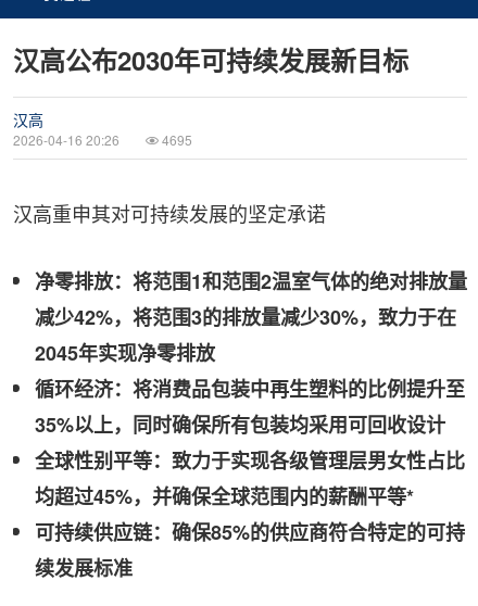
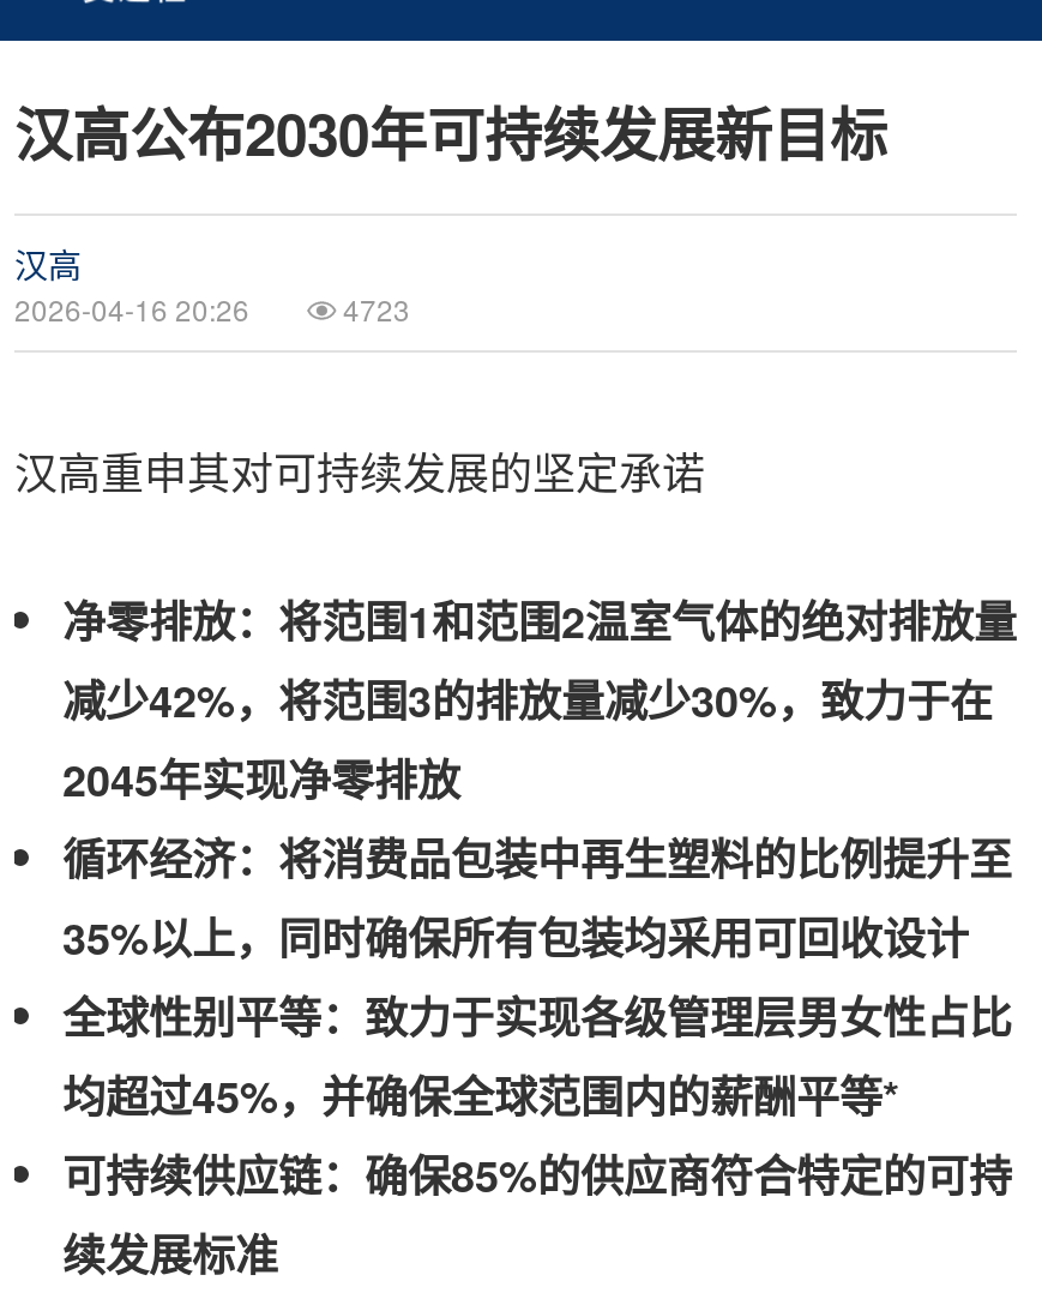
- 4695
+ 4723
